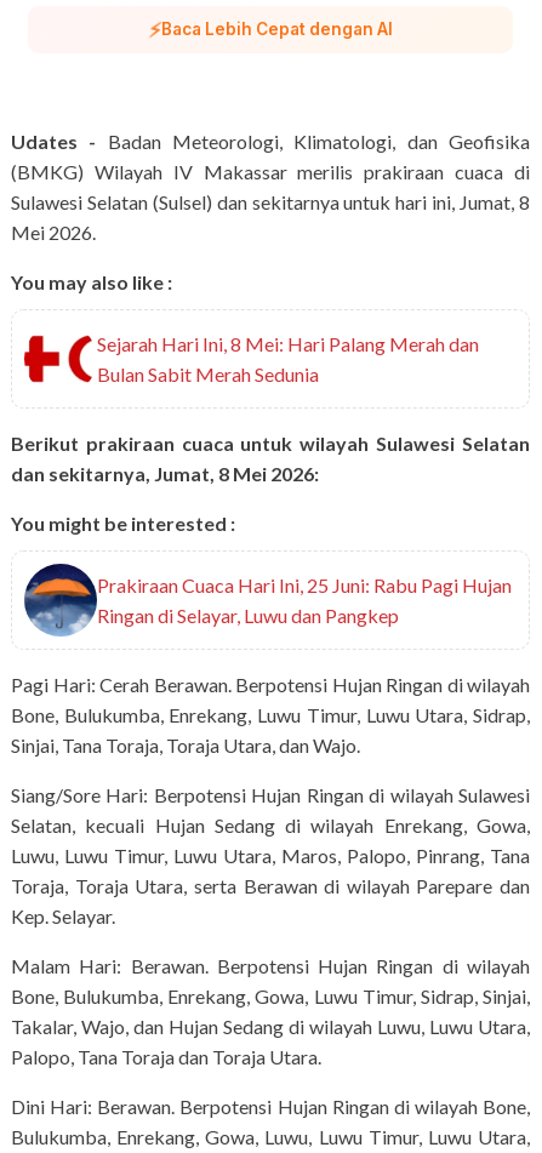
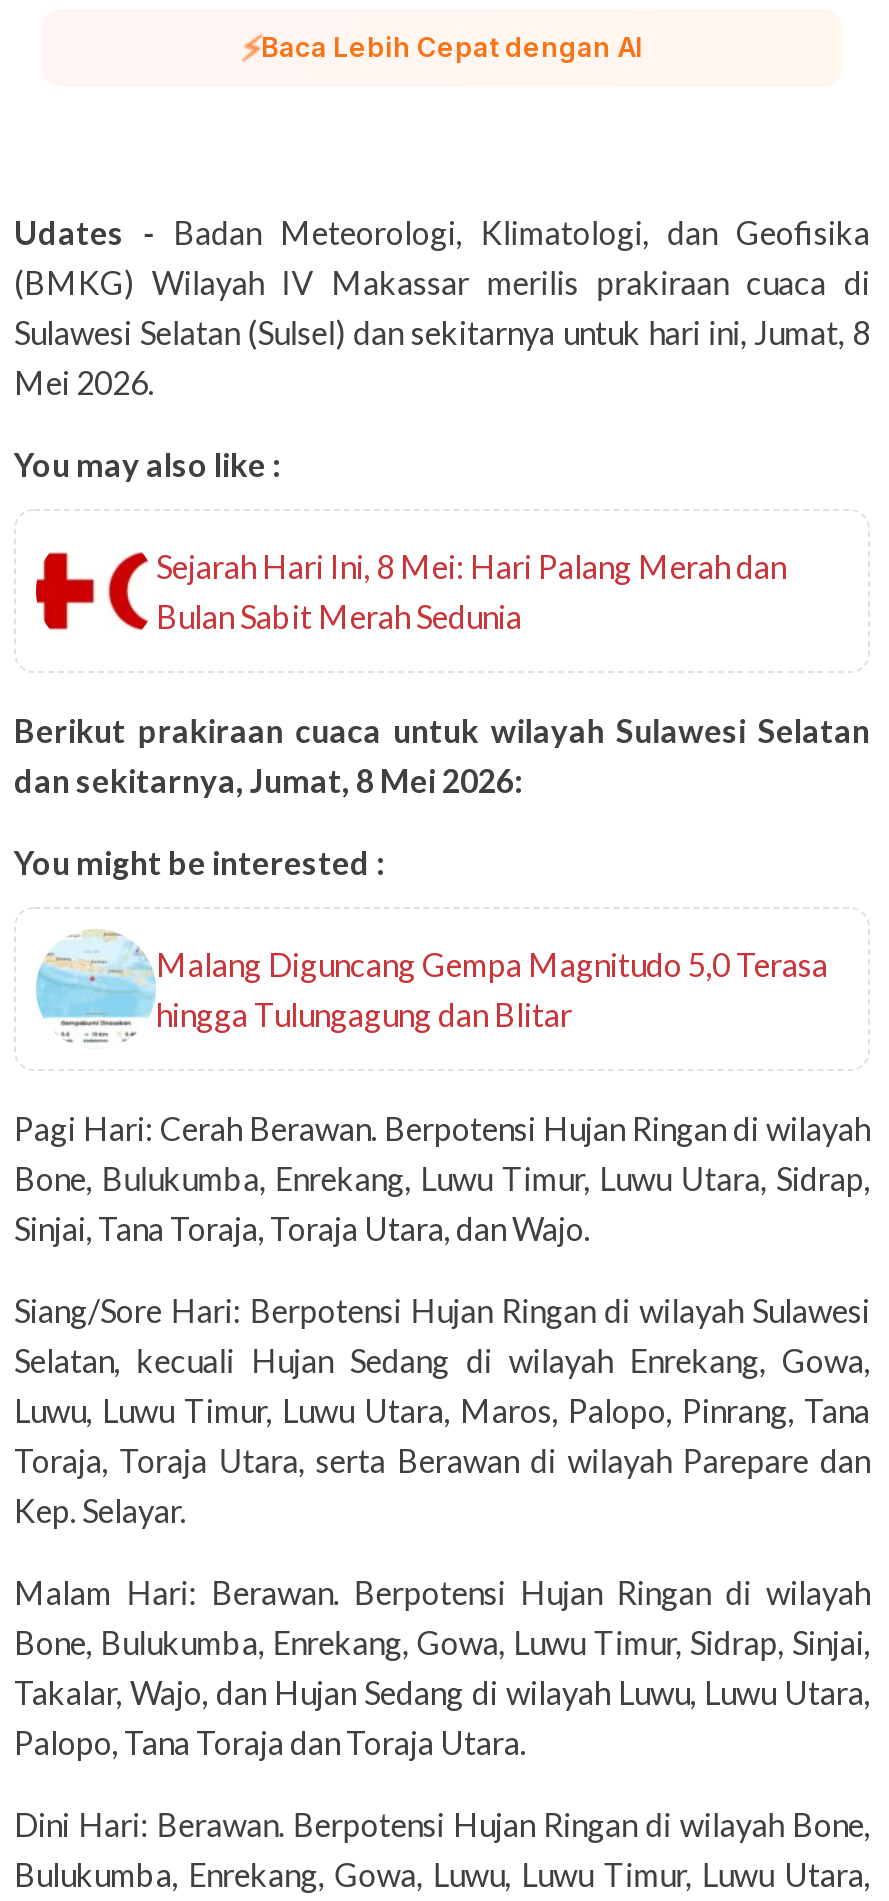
- [image]
- Prakiraan Cuaca Hari Ini, 25 Juni: Rabu Pagi Hujan
- Ringan di Selayar, Luwu dan Pangkep
+ [image]
+ Malang Diguncang Gempa Magnitudo 5,0 Terasa
+ hingga Tulungagung dan Blitar
